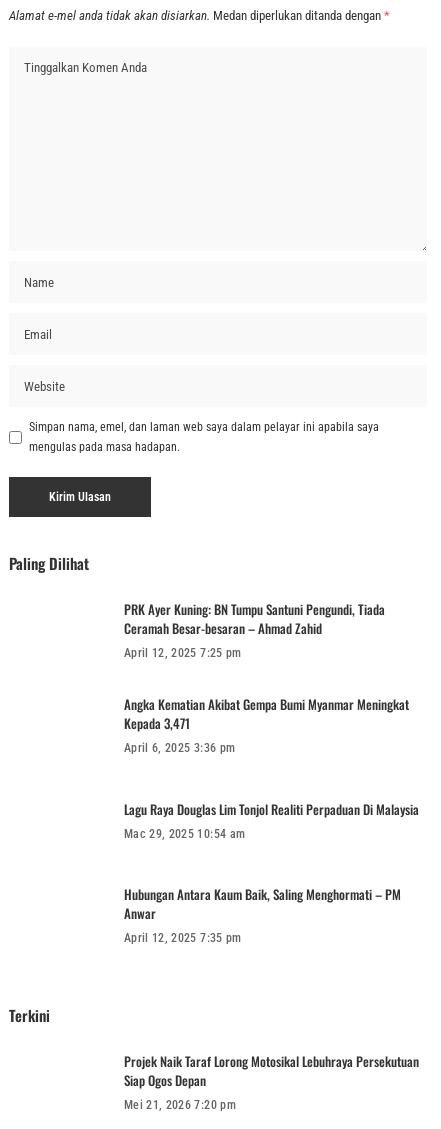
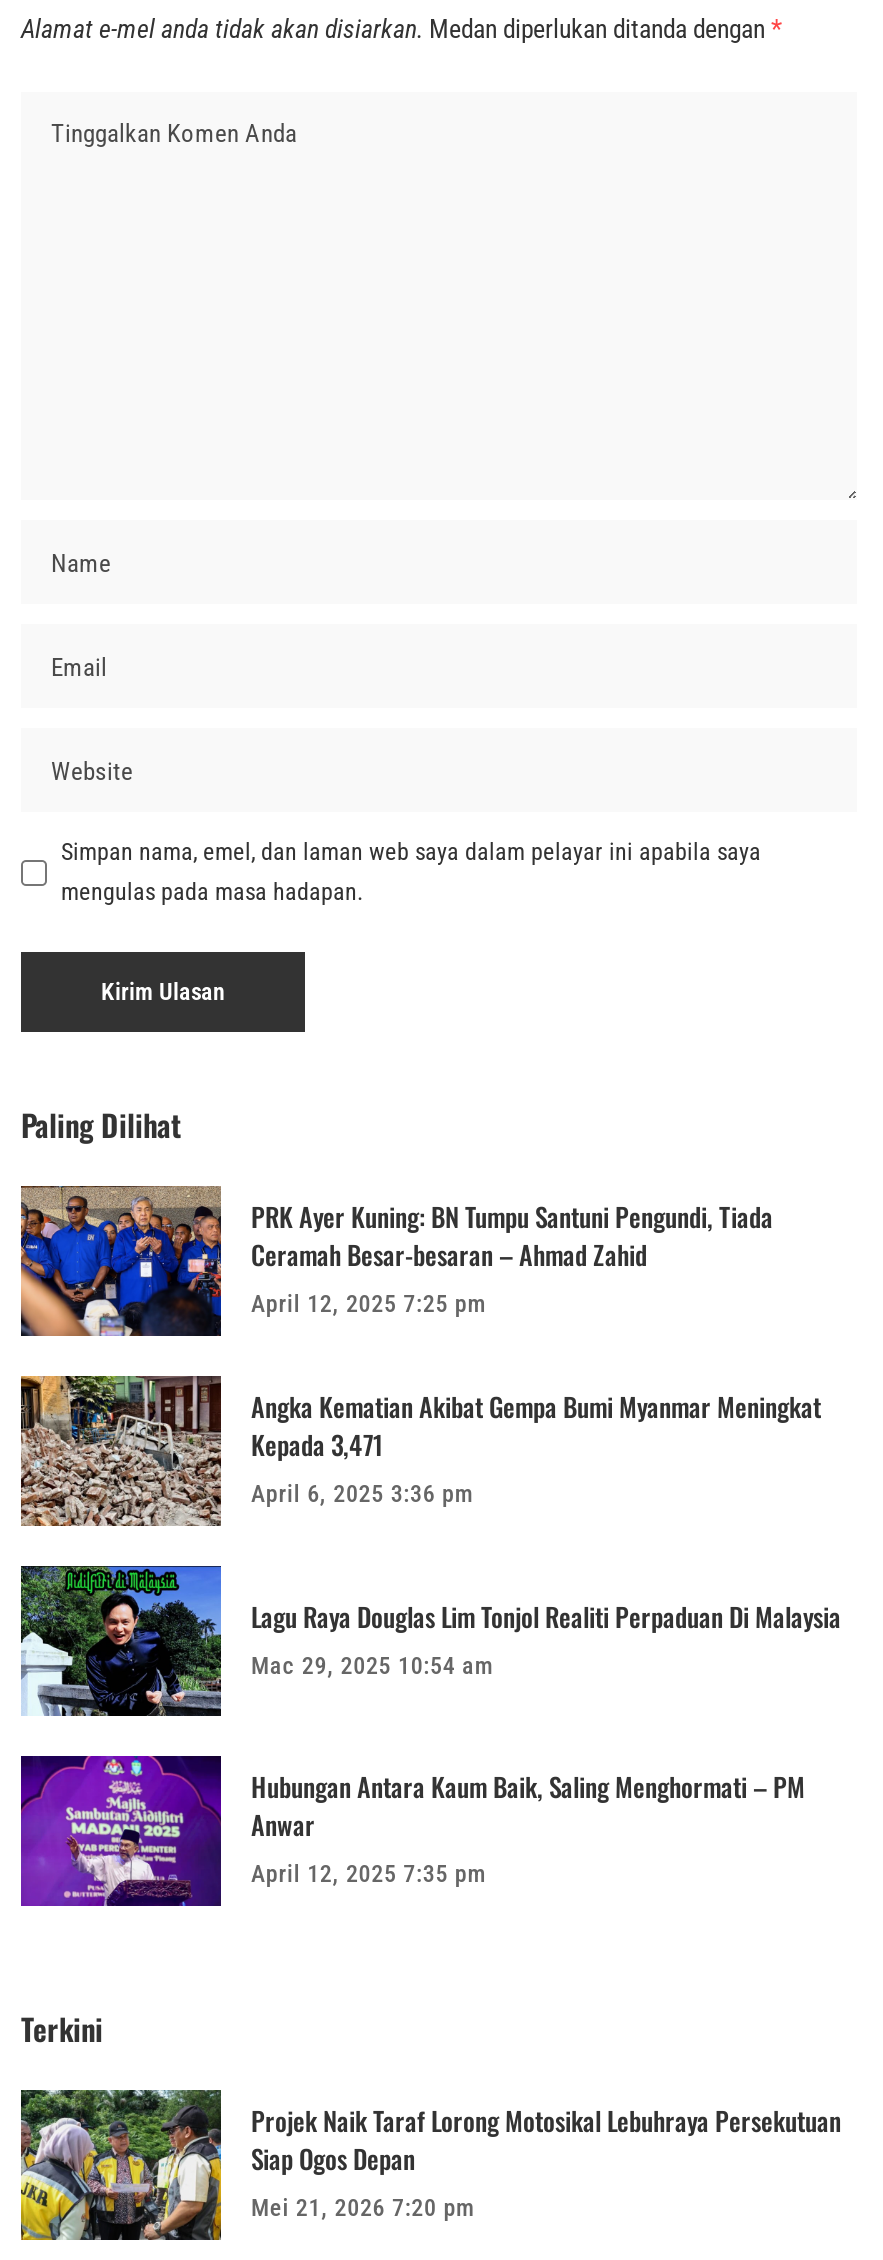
+ [image]

+ [image]

+ [image]

+ [image]

+ [image]
